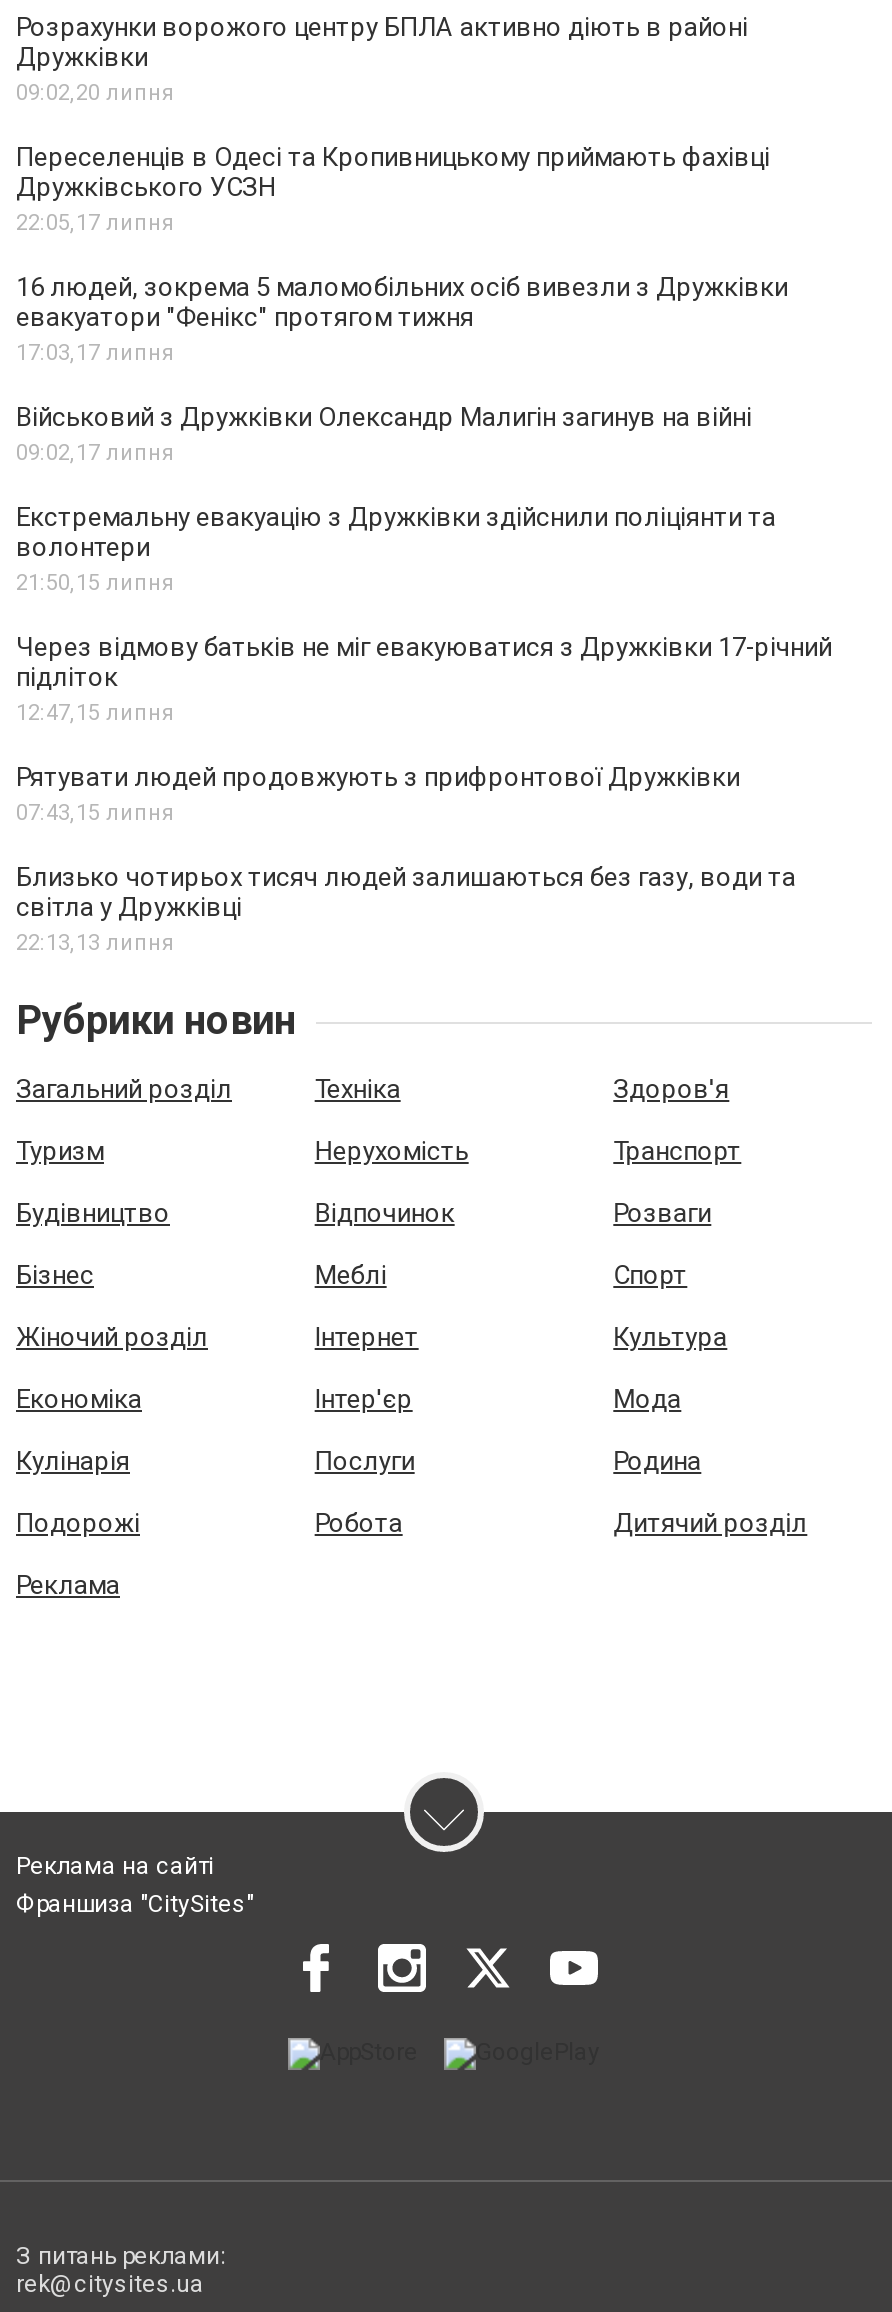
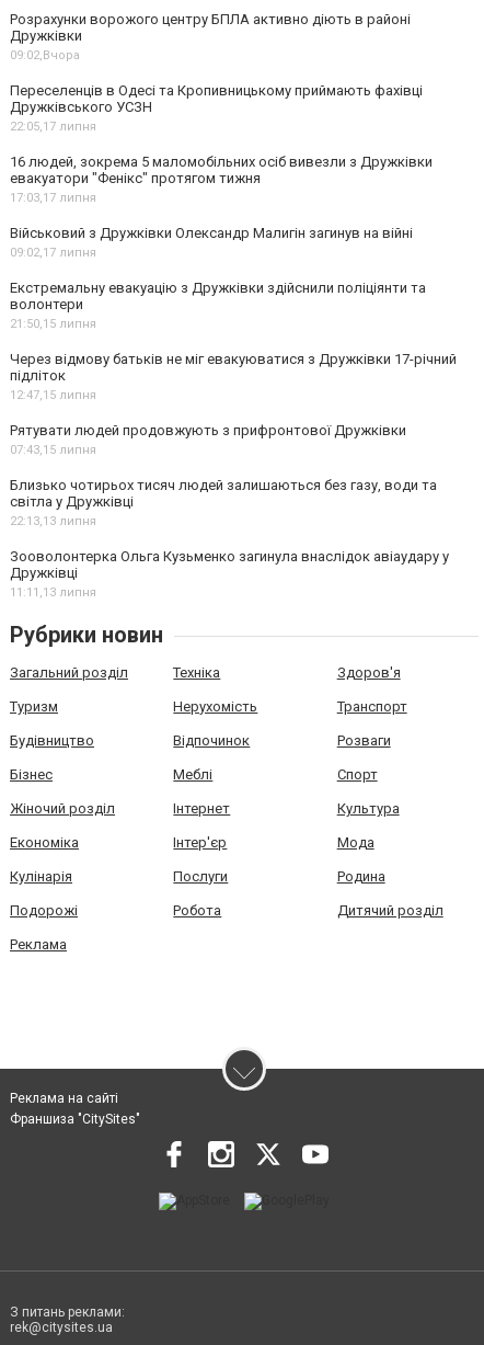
- 09:02,20 липня
+ 09:02,Вчора

+ Зооволонтерка Ольга Кузьменко загинула внаслідок авіаудару у
+ Дружківці
+ 11:11, 13 липня
